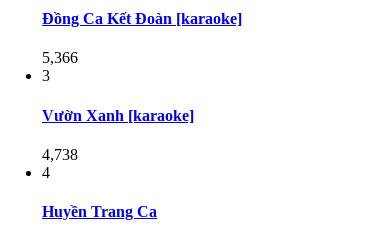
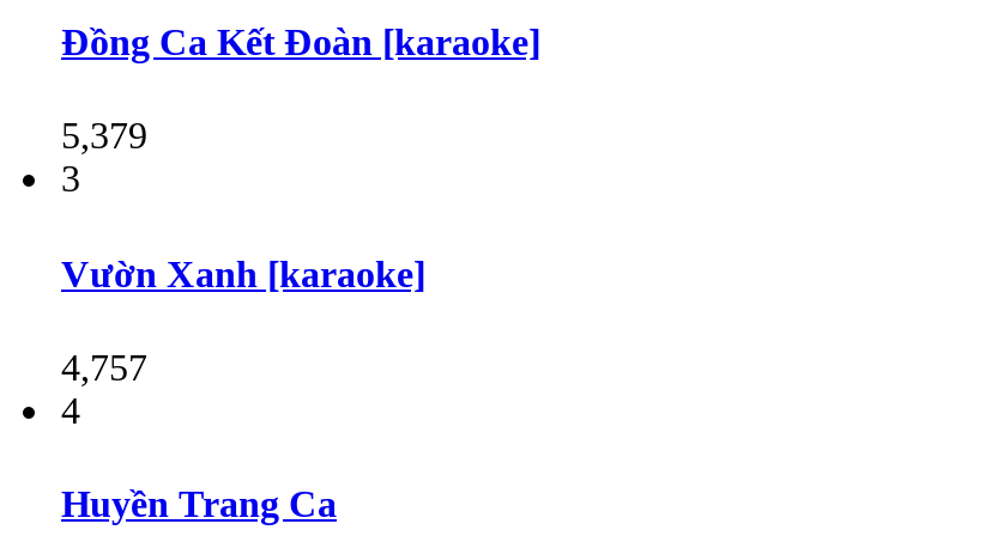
- 5,366
+ 5,379

- 4,738
+ 4,757
